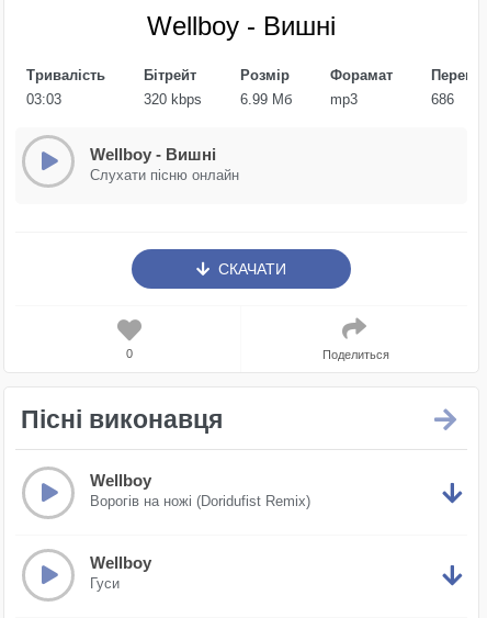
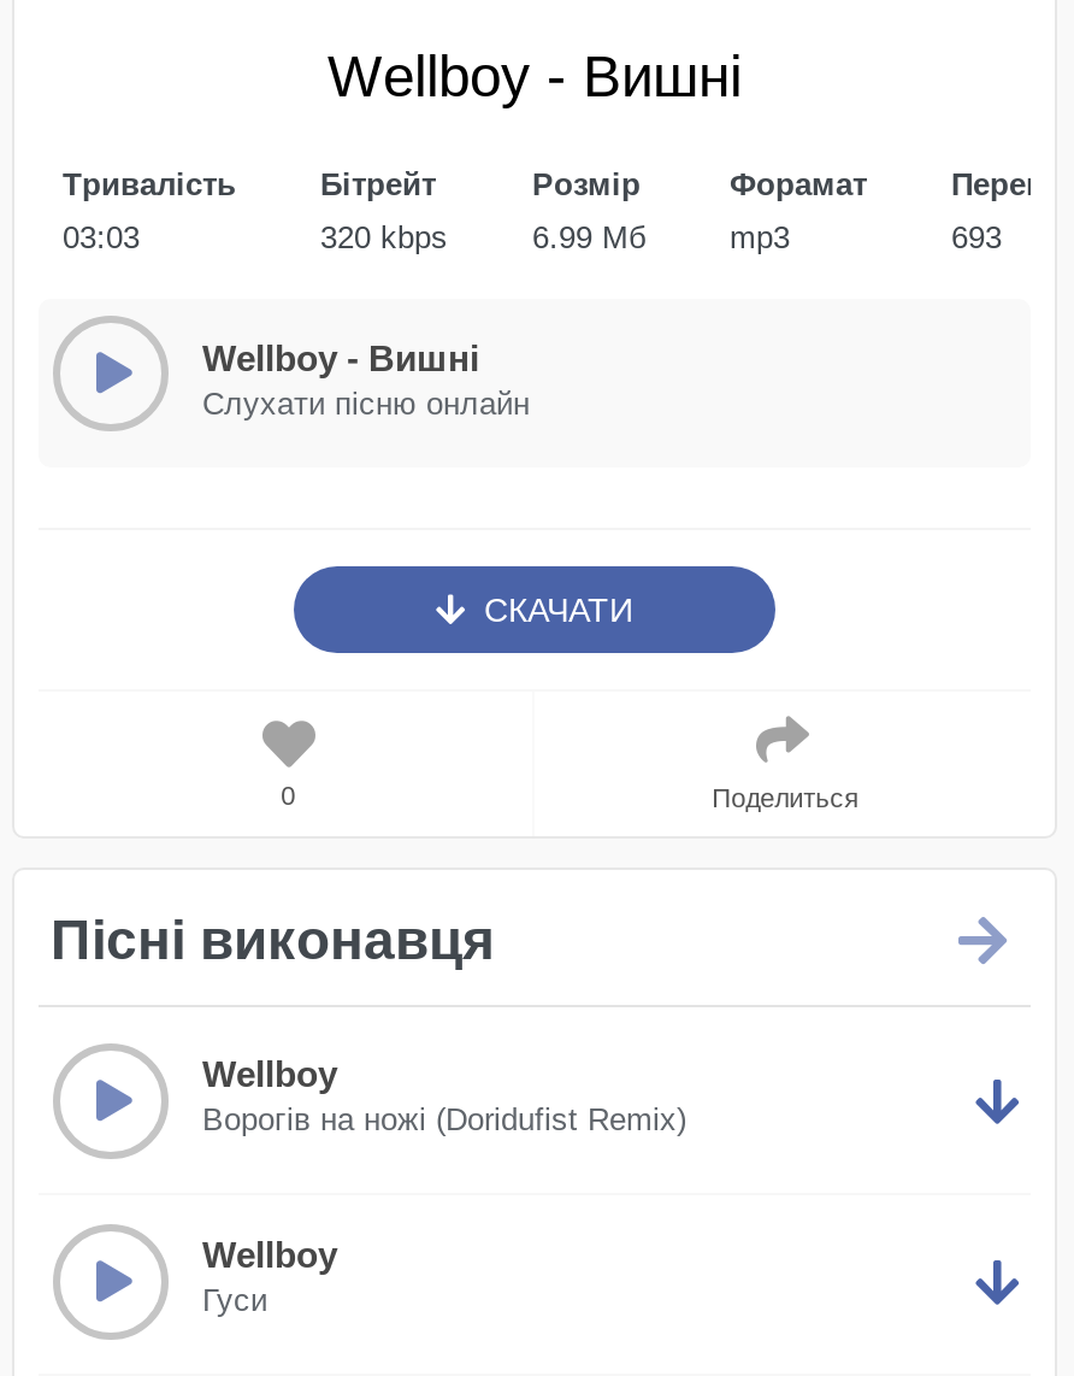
- 686
+ 693
